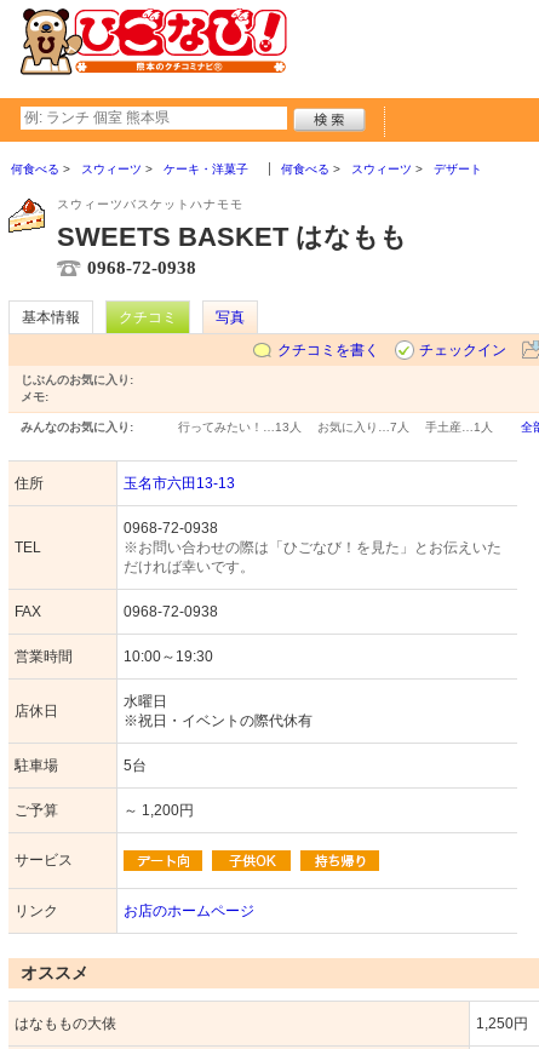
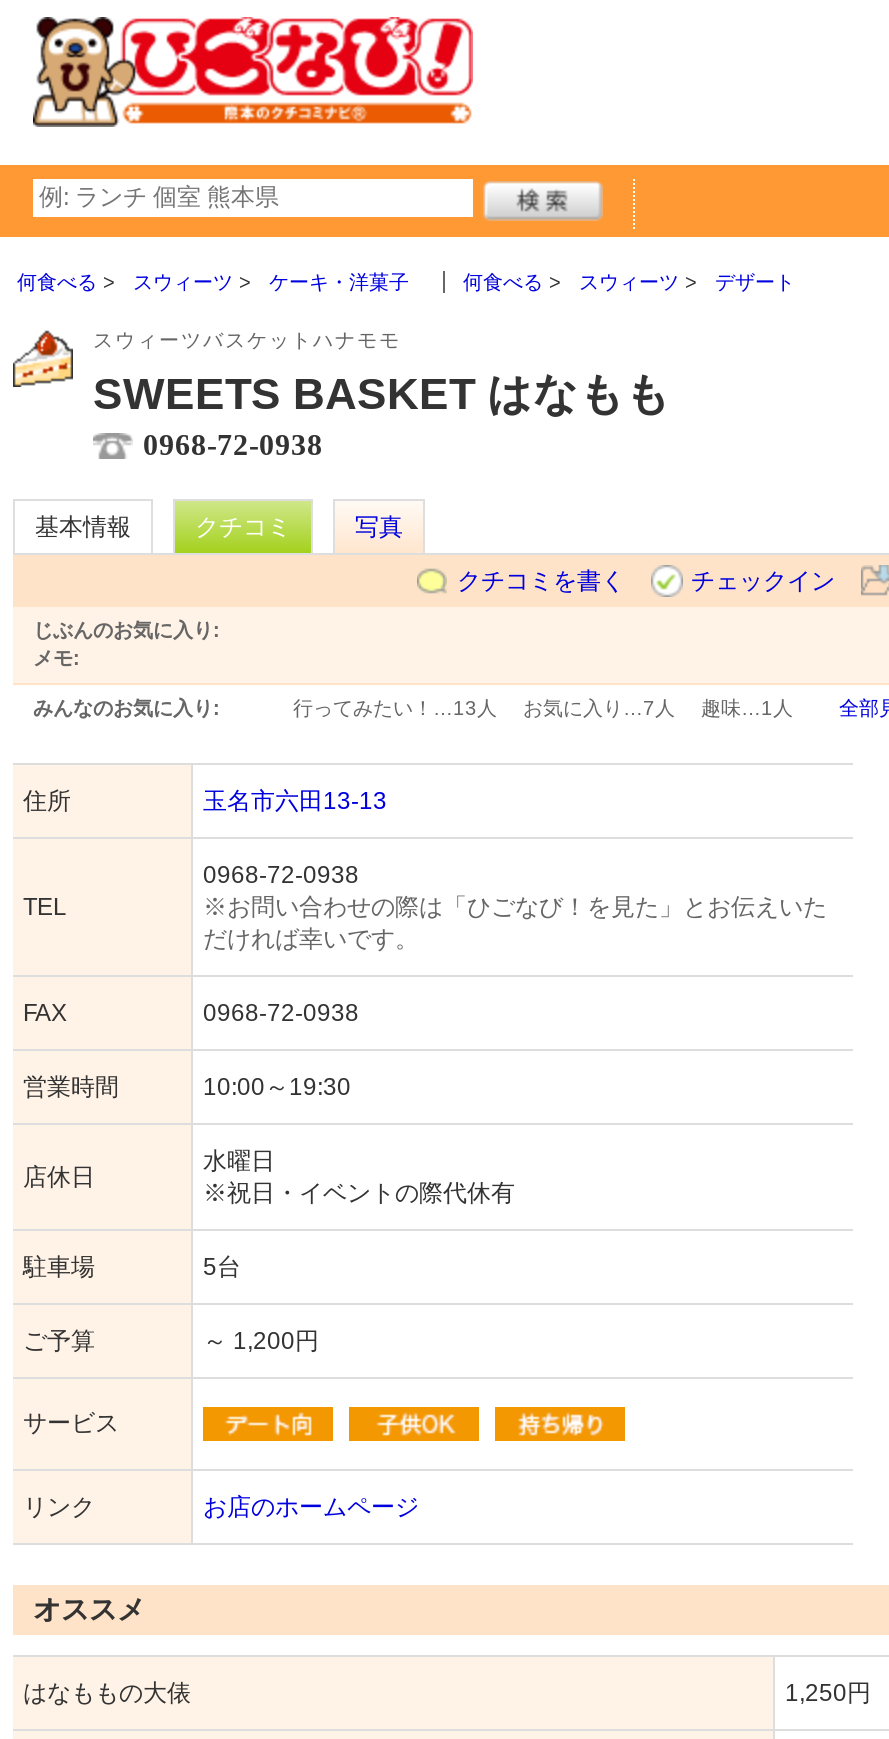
- 行ってみたい！… 13人 お気に入り… 7人 手土産… 1人
+ 行ってみたい！… 13人 お気に入り… 7人 趣味… 1人
